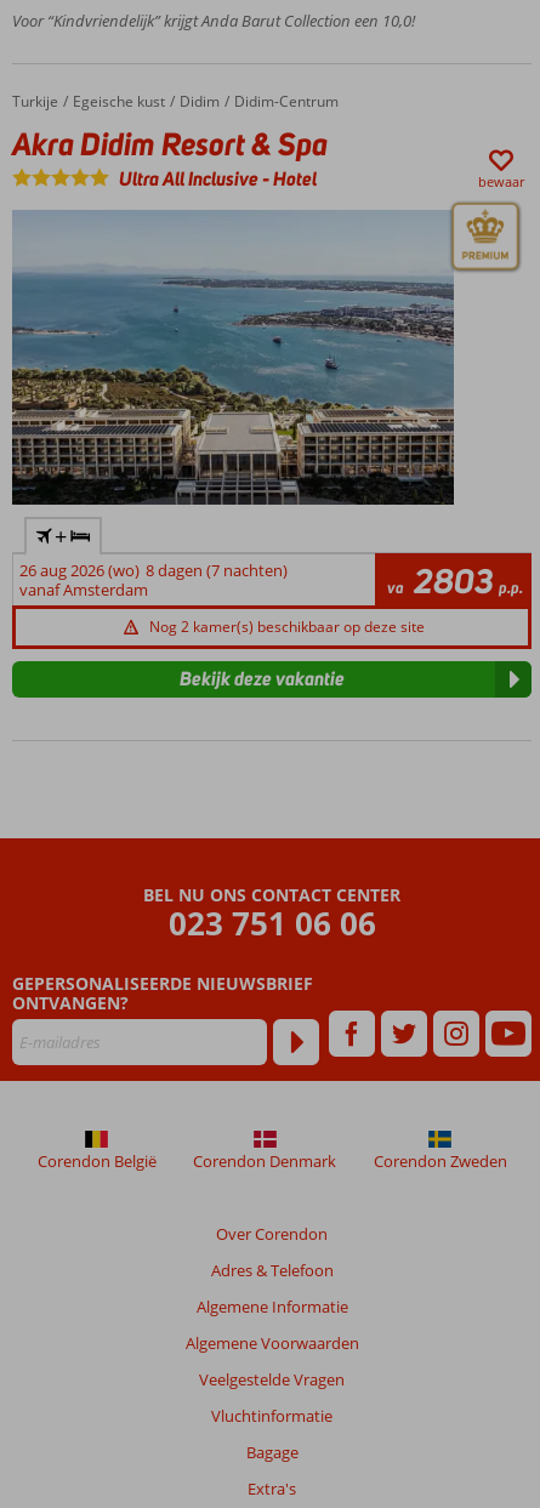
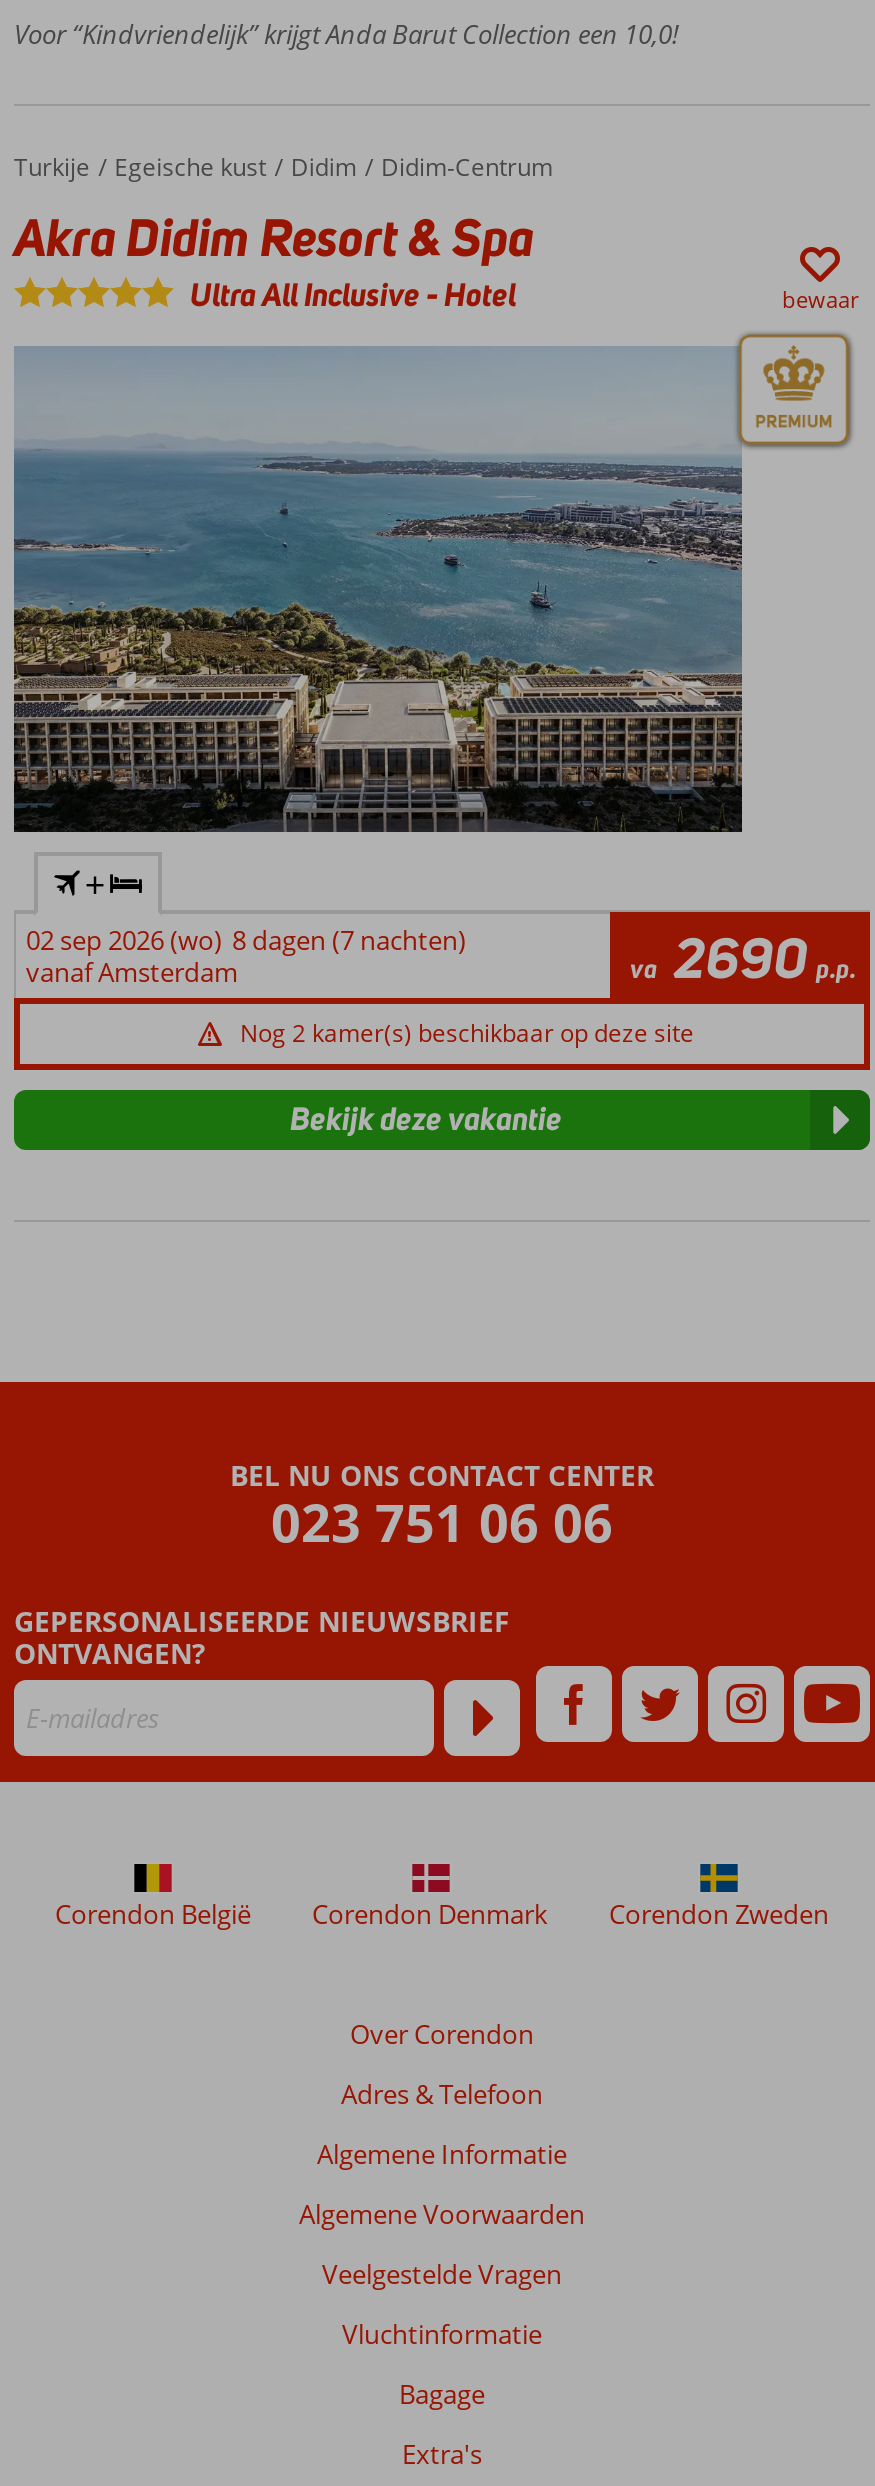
- 26 aug 2026 (wo) 8 dagen (7 nachten)
+ 02 sep 2026 (wo) 8 dagen (7 nachten)

- va 2803 p.p.
+ va 2690 p.p.
